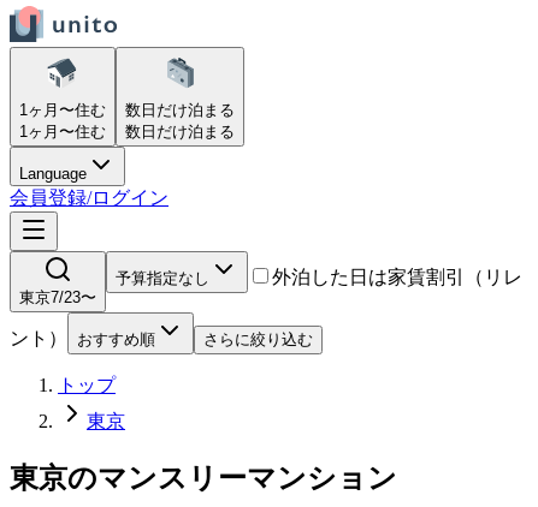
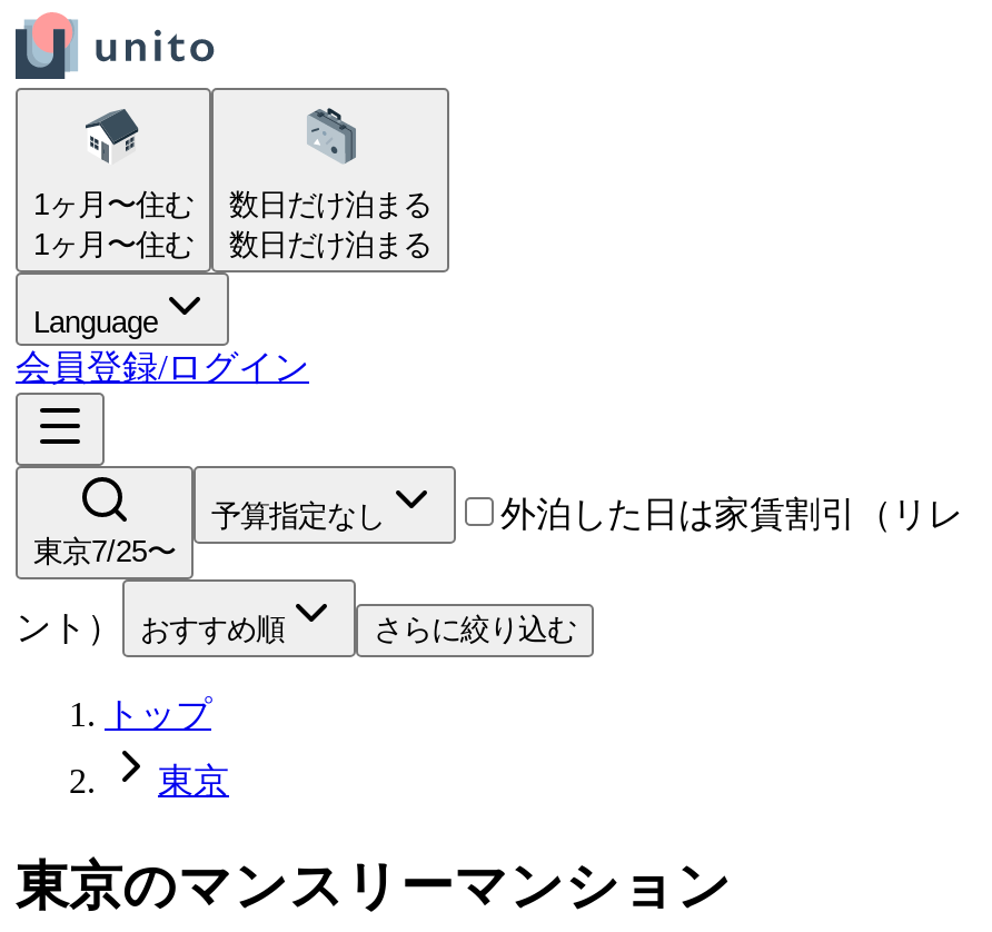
- 東京7/23〜
+ 東京7/25〜
